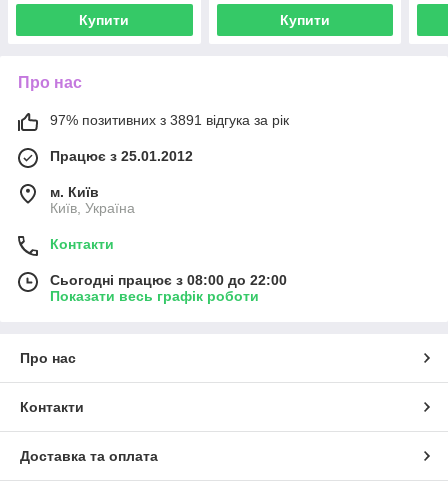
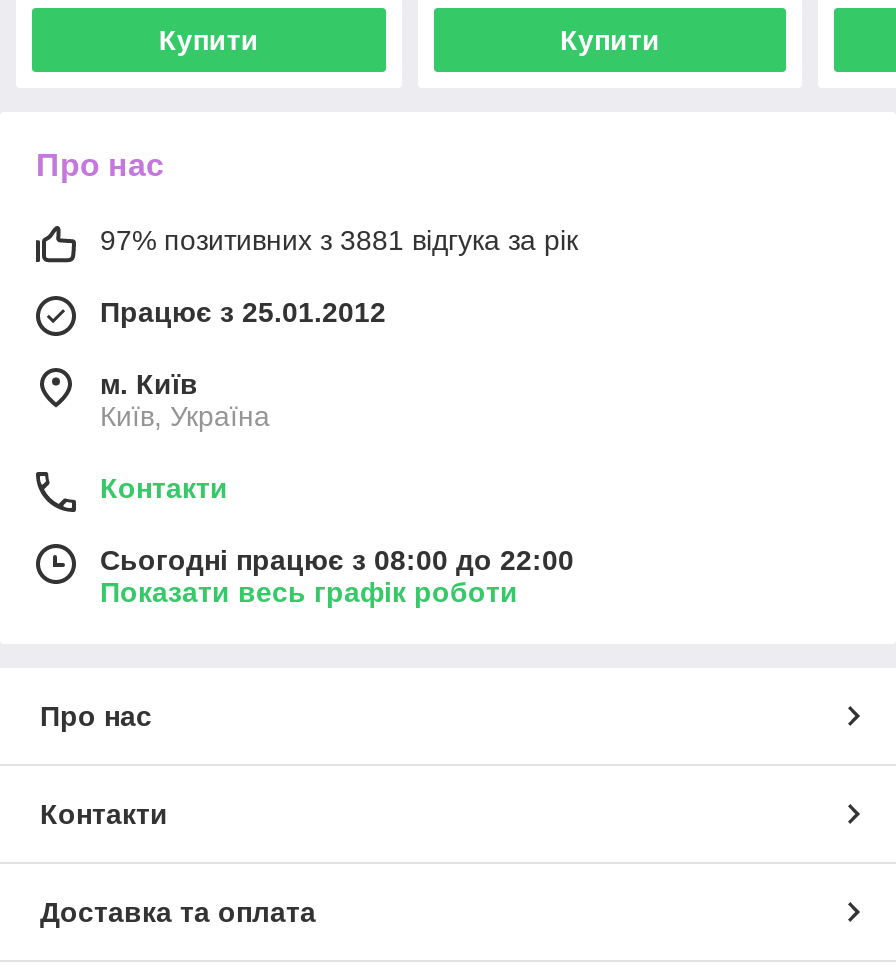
- 97% позитивних з 3891 відгука за рік
+ 97% позитивних з 3881 відгука за рік
